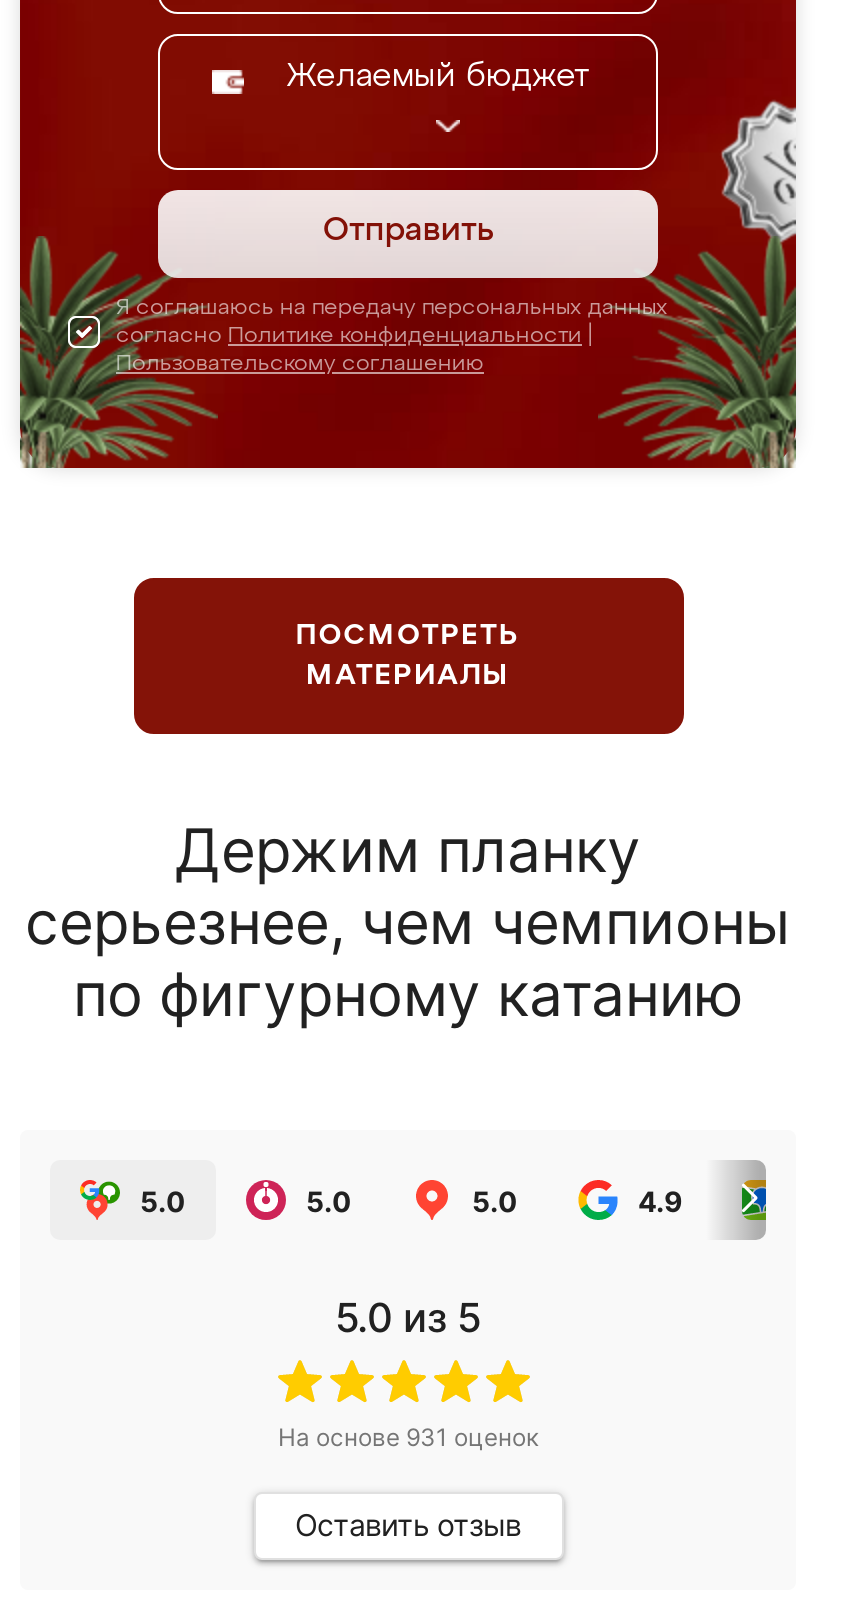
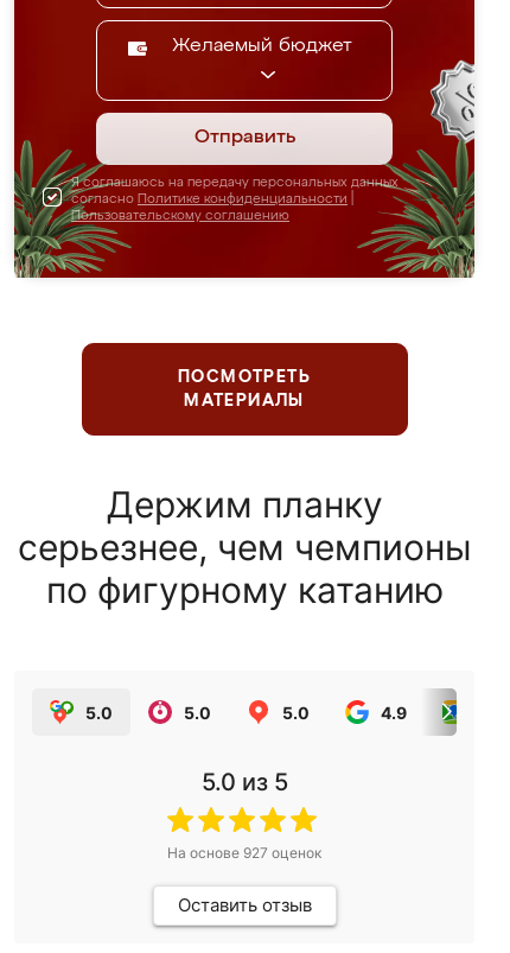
- На основе 931 оценок
+ На основе 927 оценок
